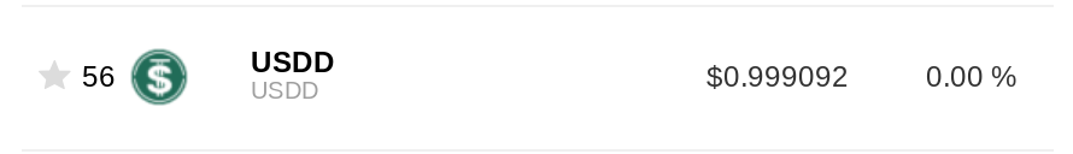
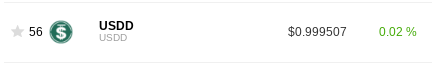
- $0.999092
+ $0.999507

- 0.00 %
+ 0.02 %
